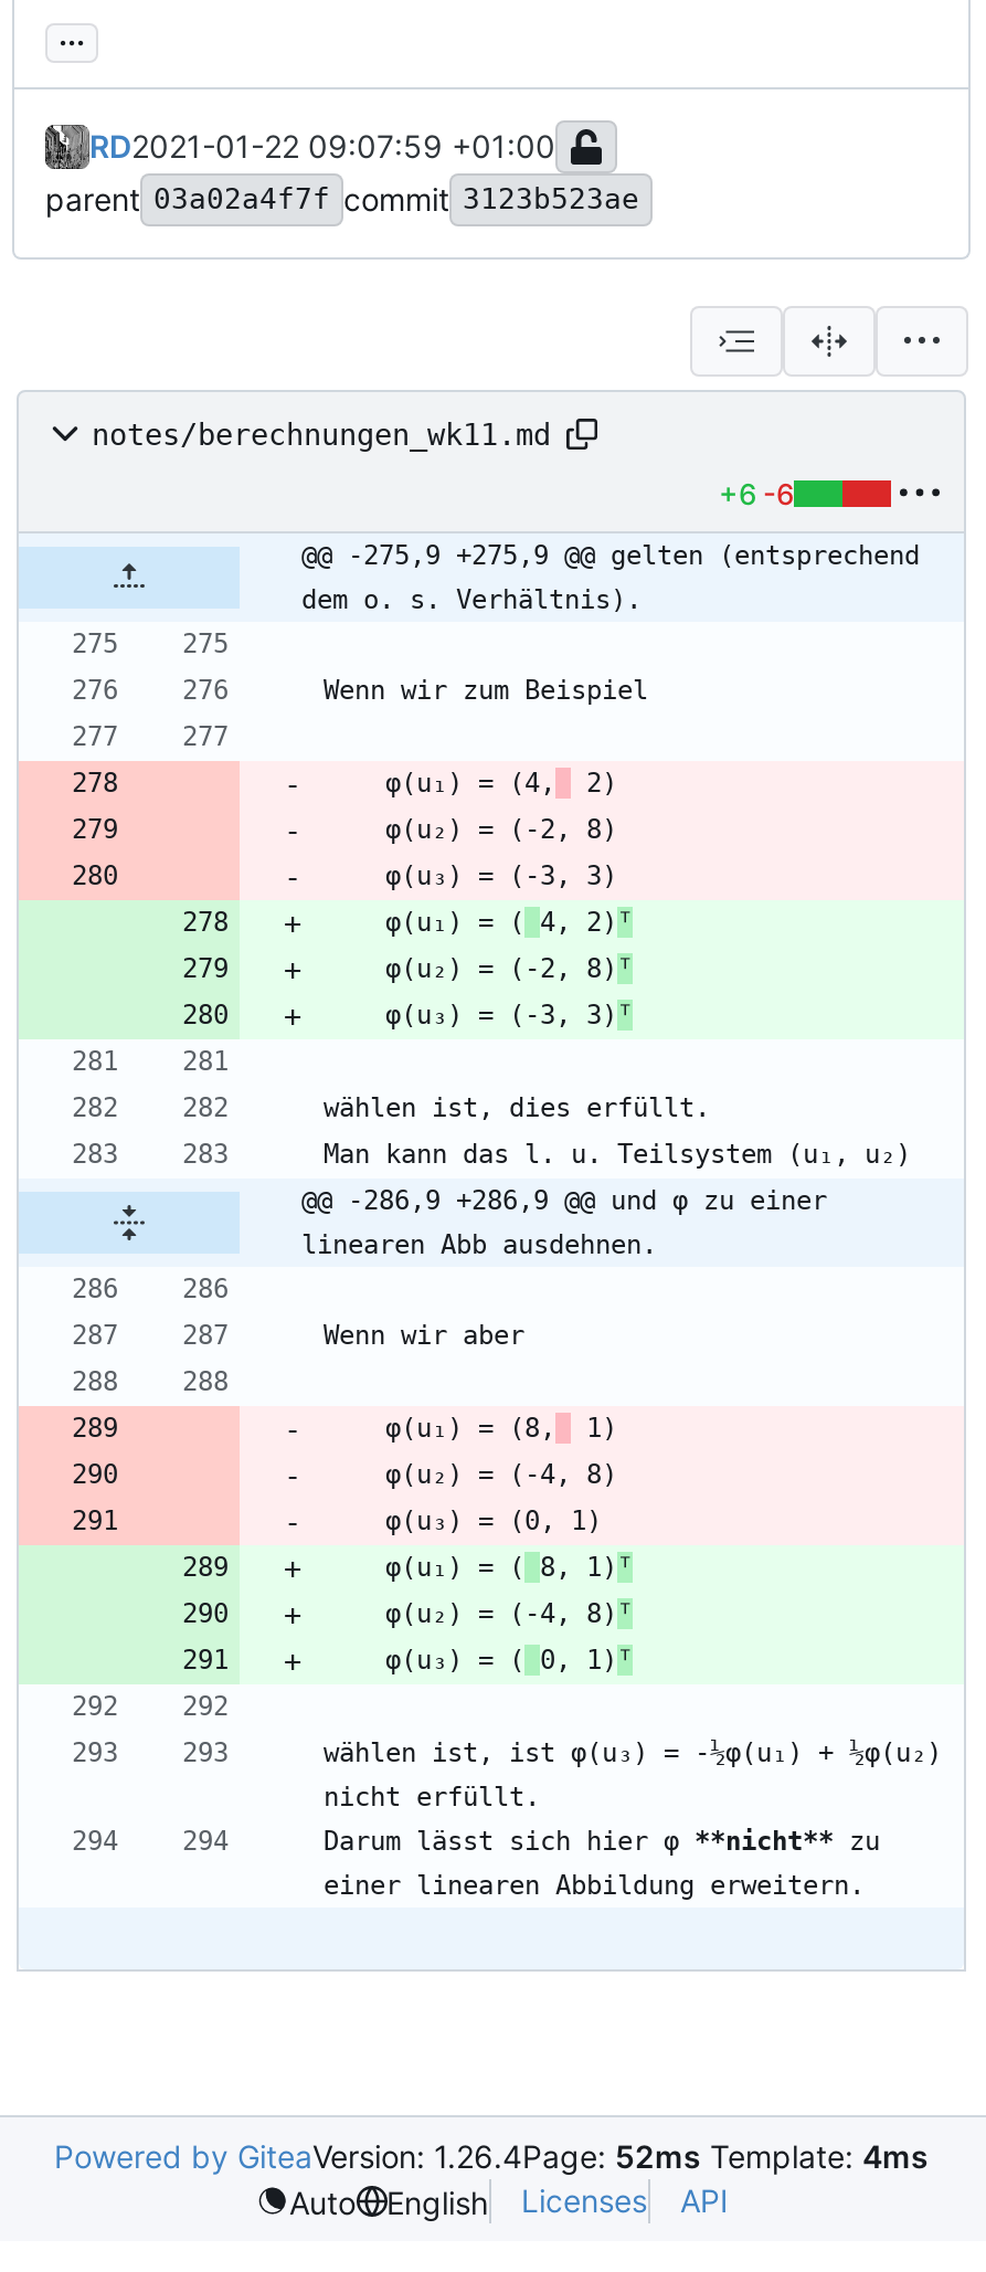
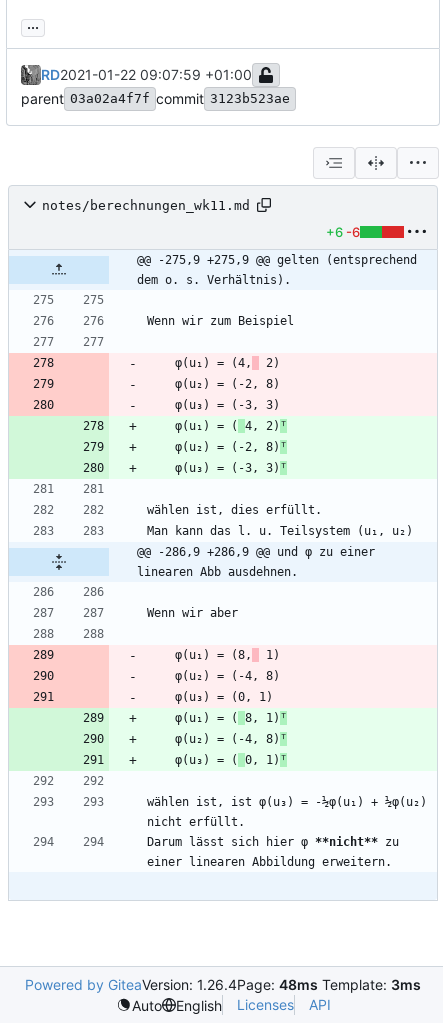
- Powered by GiteaVersion: 1.26.4Page: 52ms Template: 4ms
+ Powered by GiteaVersion: 1.26.4Page: 48ms Template: 3ms
